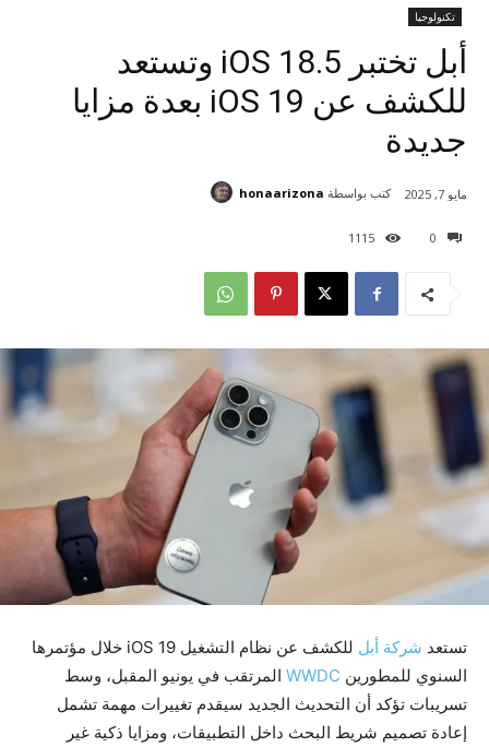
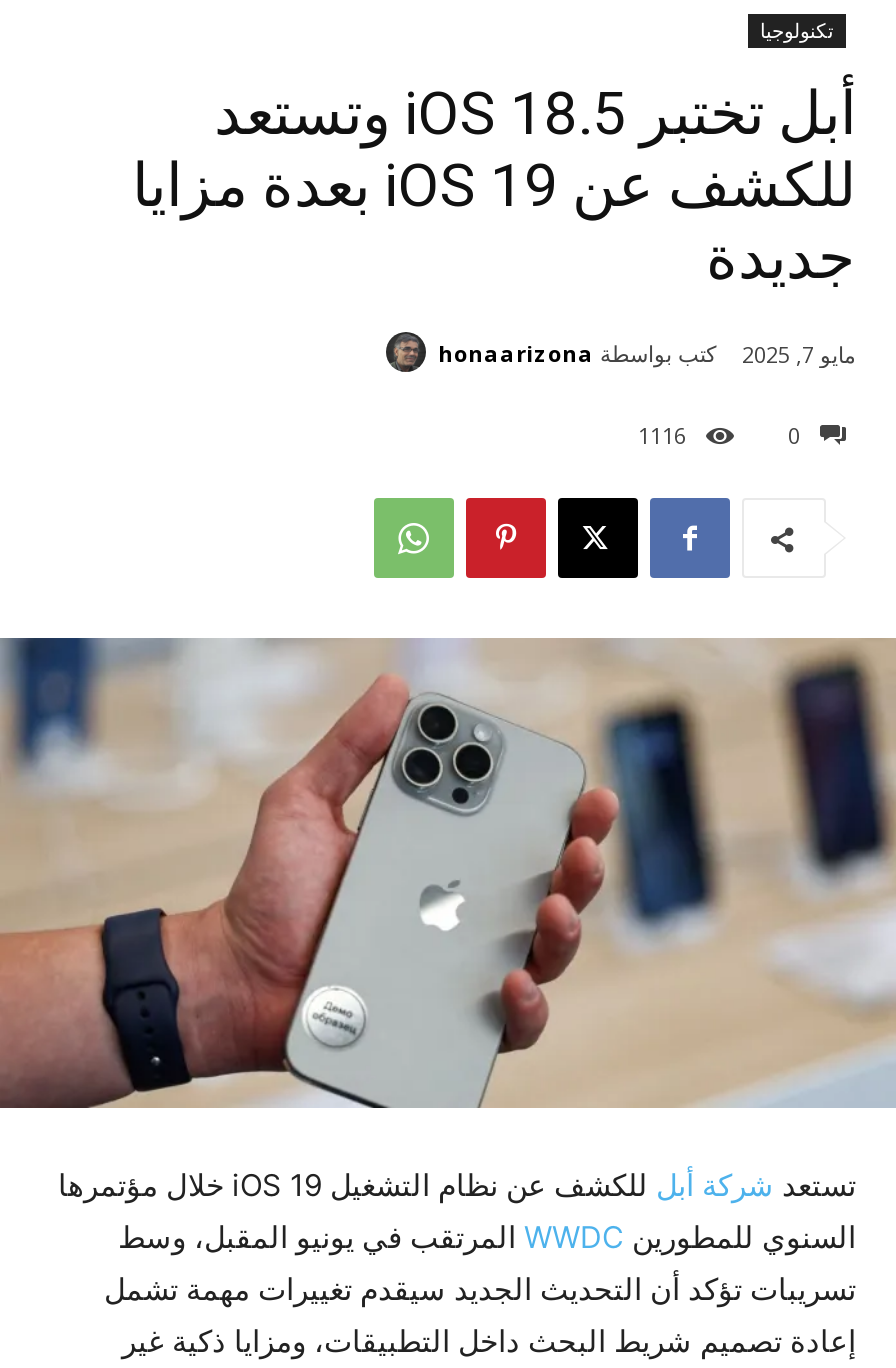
- 1 115
+ 1 116
